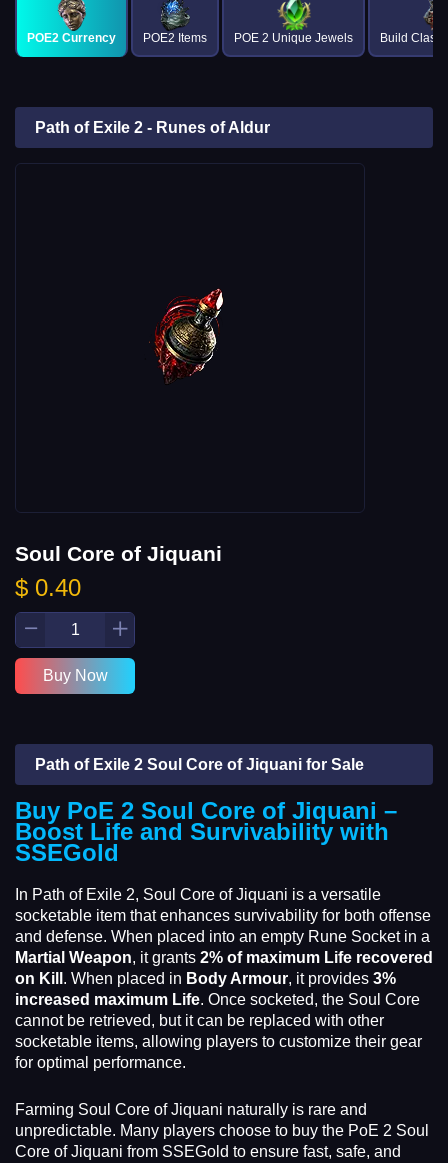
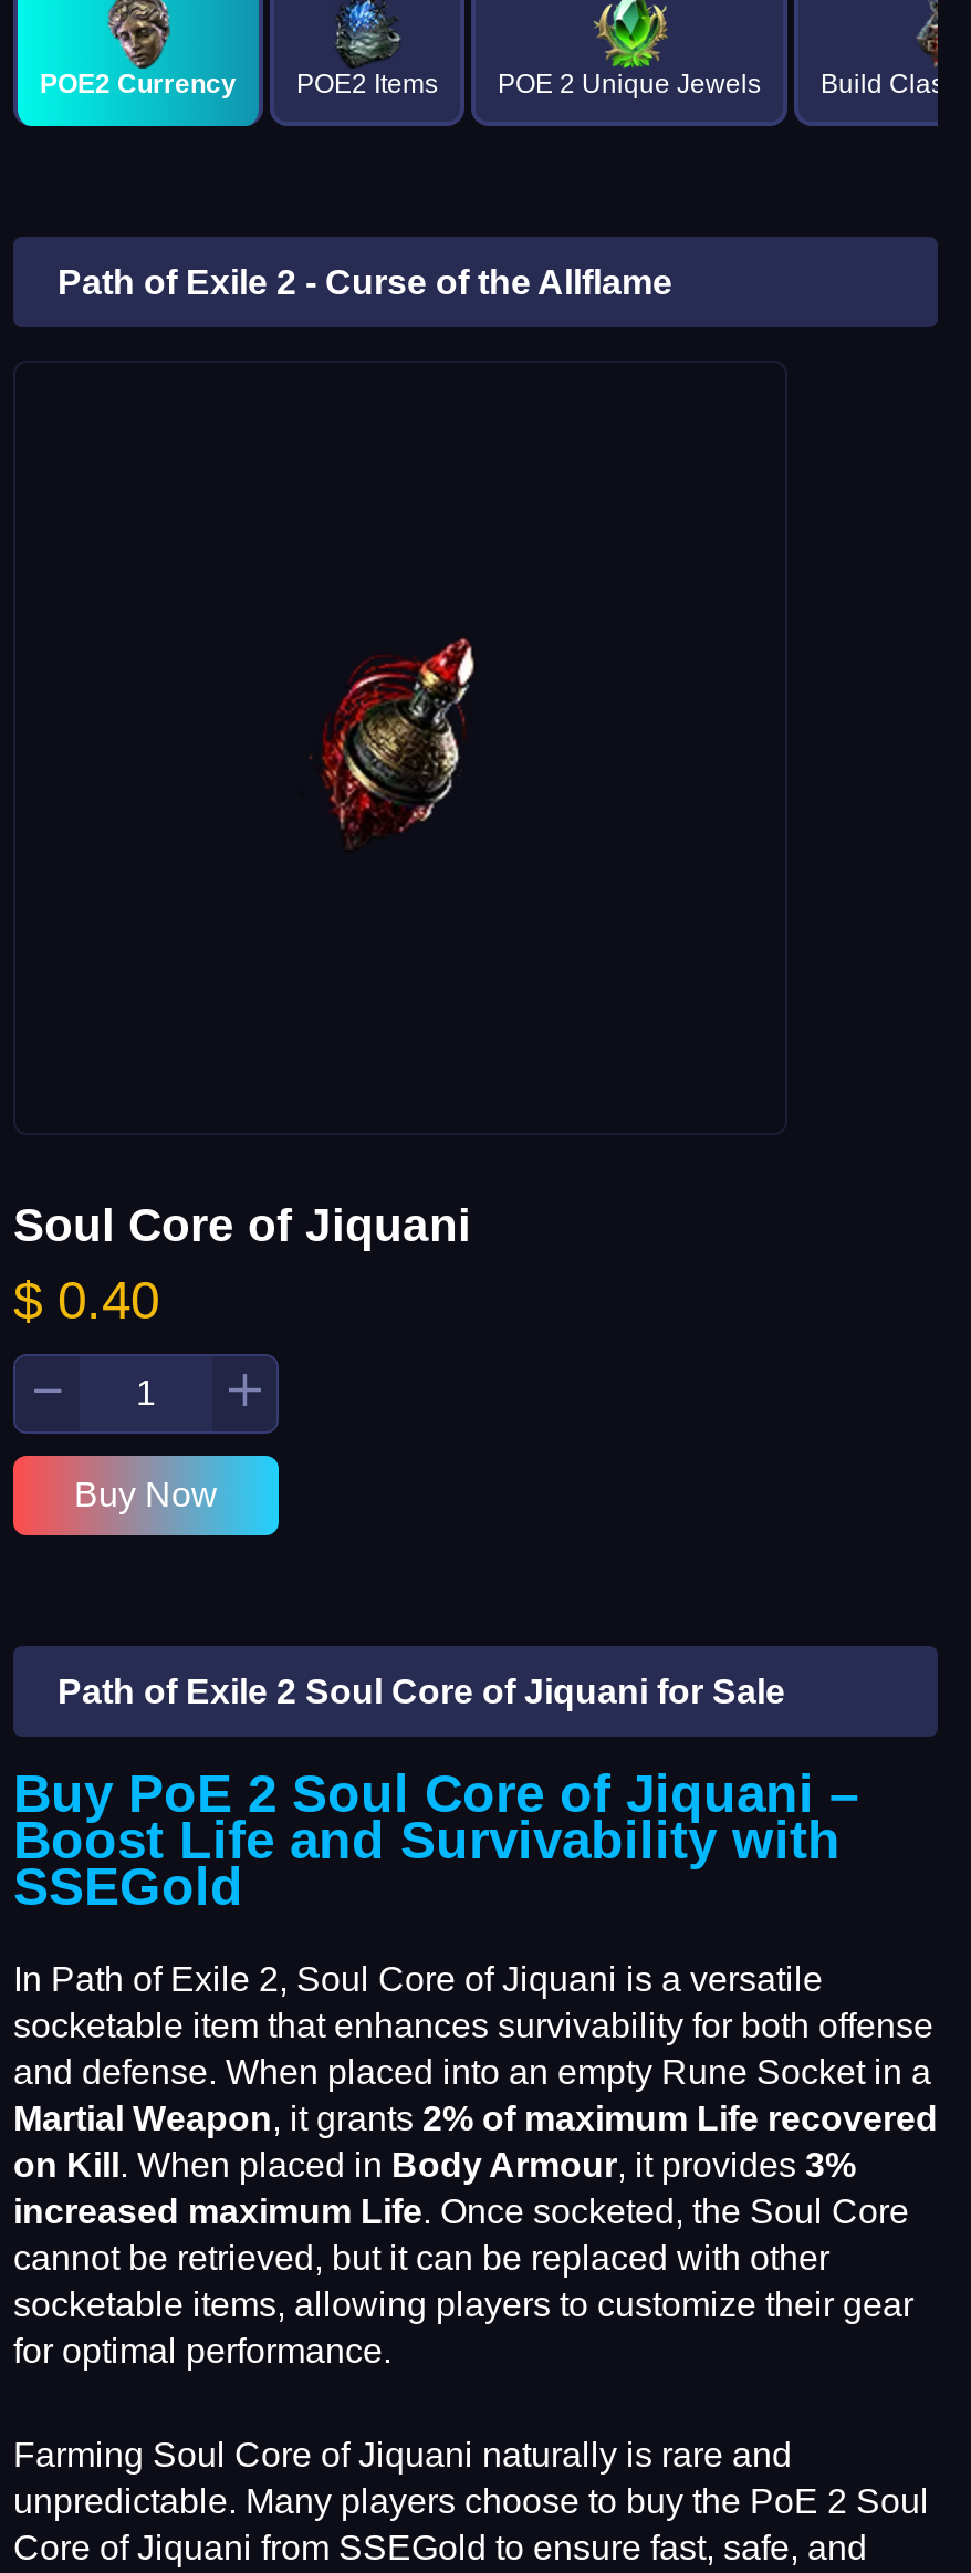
- Path of Exile 2 - Runes of Aldur
+ Path of Exile 2 - Curse of the Allflame
